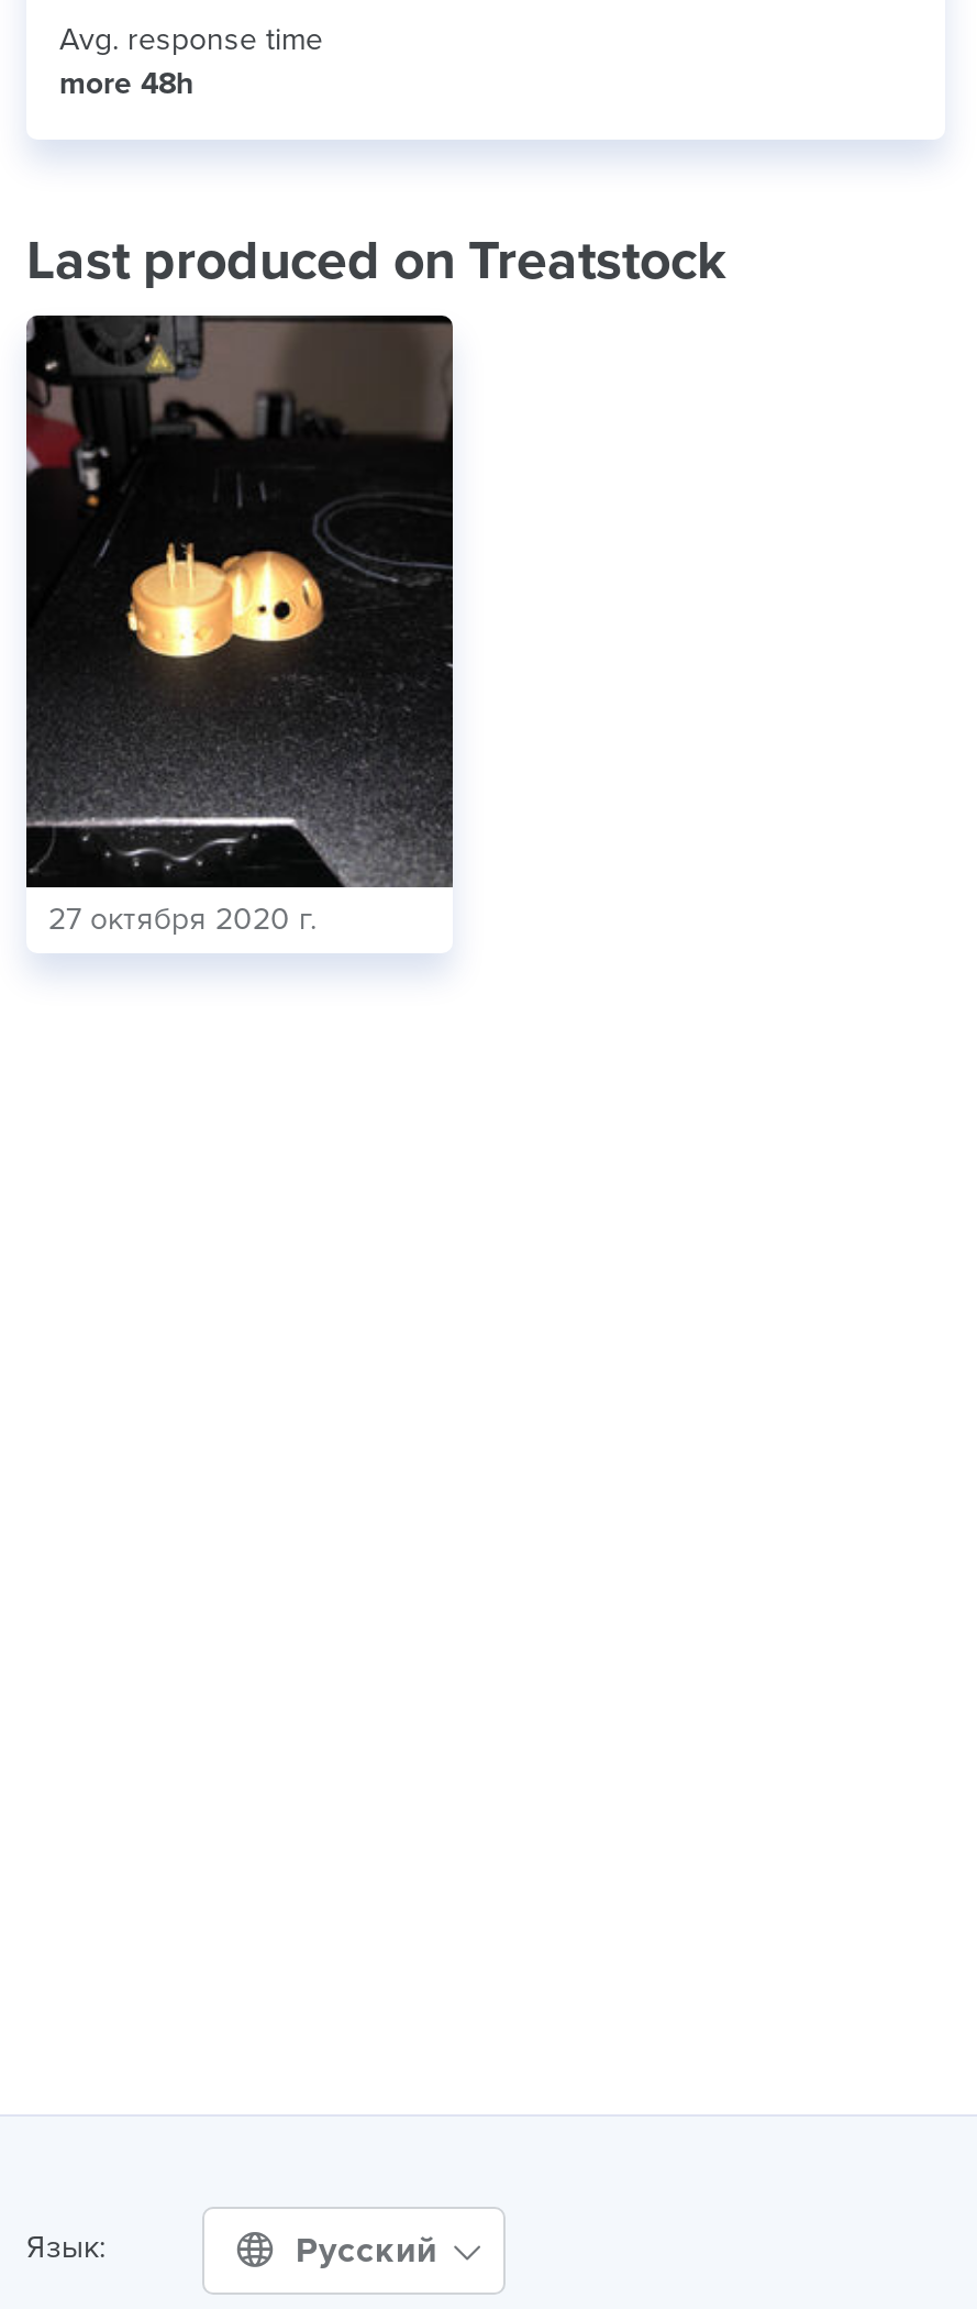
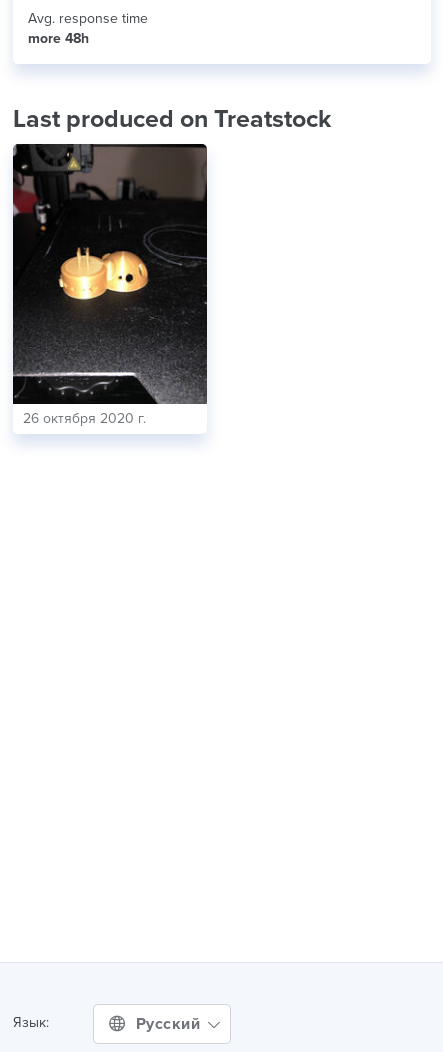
- 27 октября 2020 г.
+ 26 октября 2020 г.
